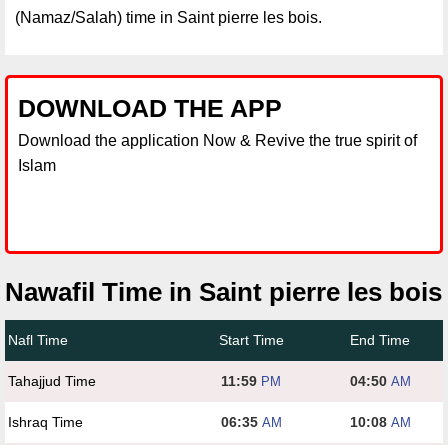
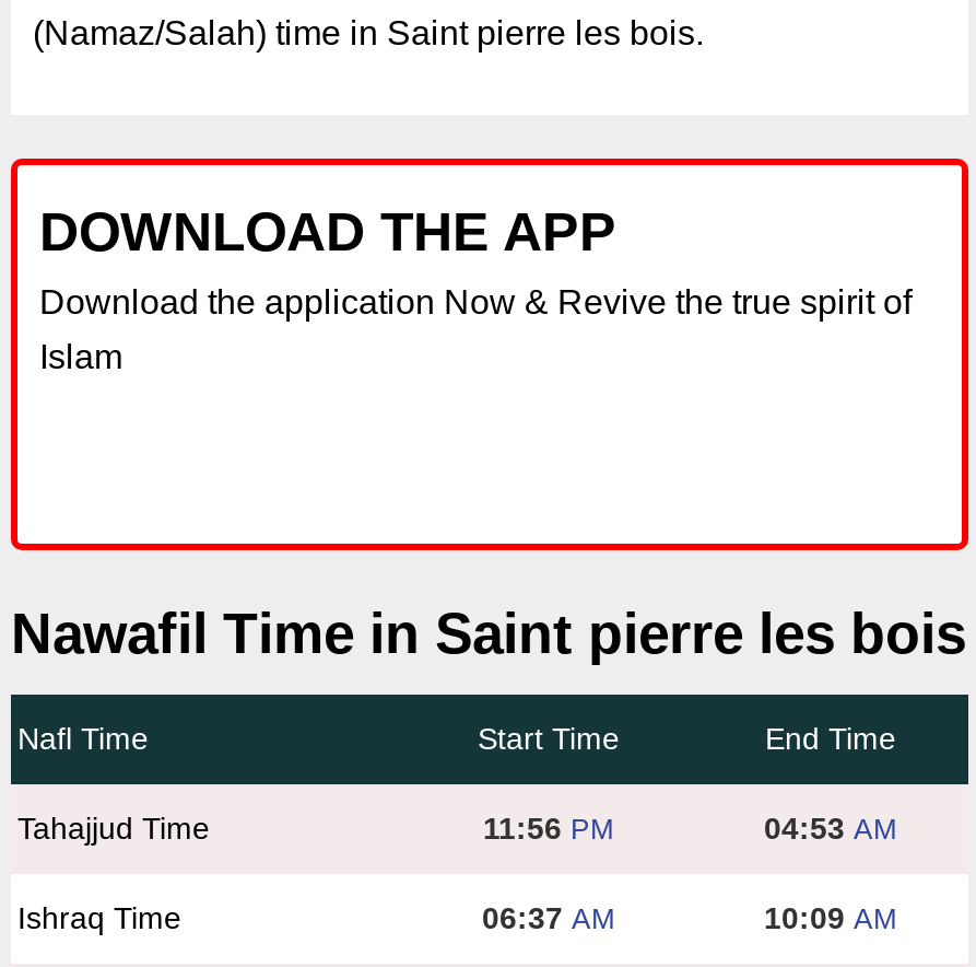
- 11:59 PM
+ 11:56 PM

- 04:50 AM
+ 04:53 AM

- 06:35 AM
+ 06:37 AM

- 10:08 AM
+ 10:09 AM
